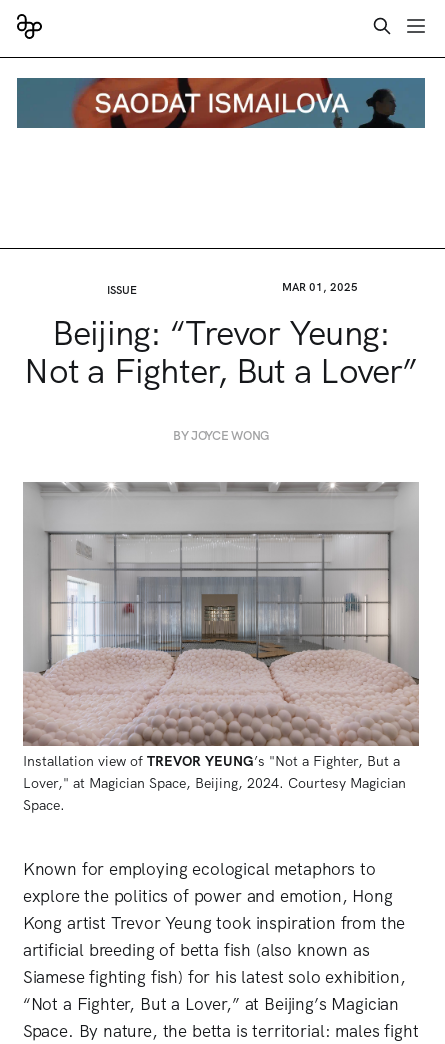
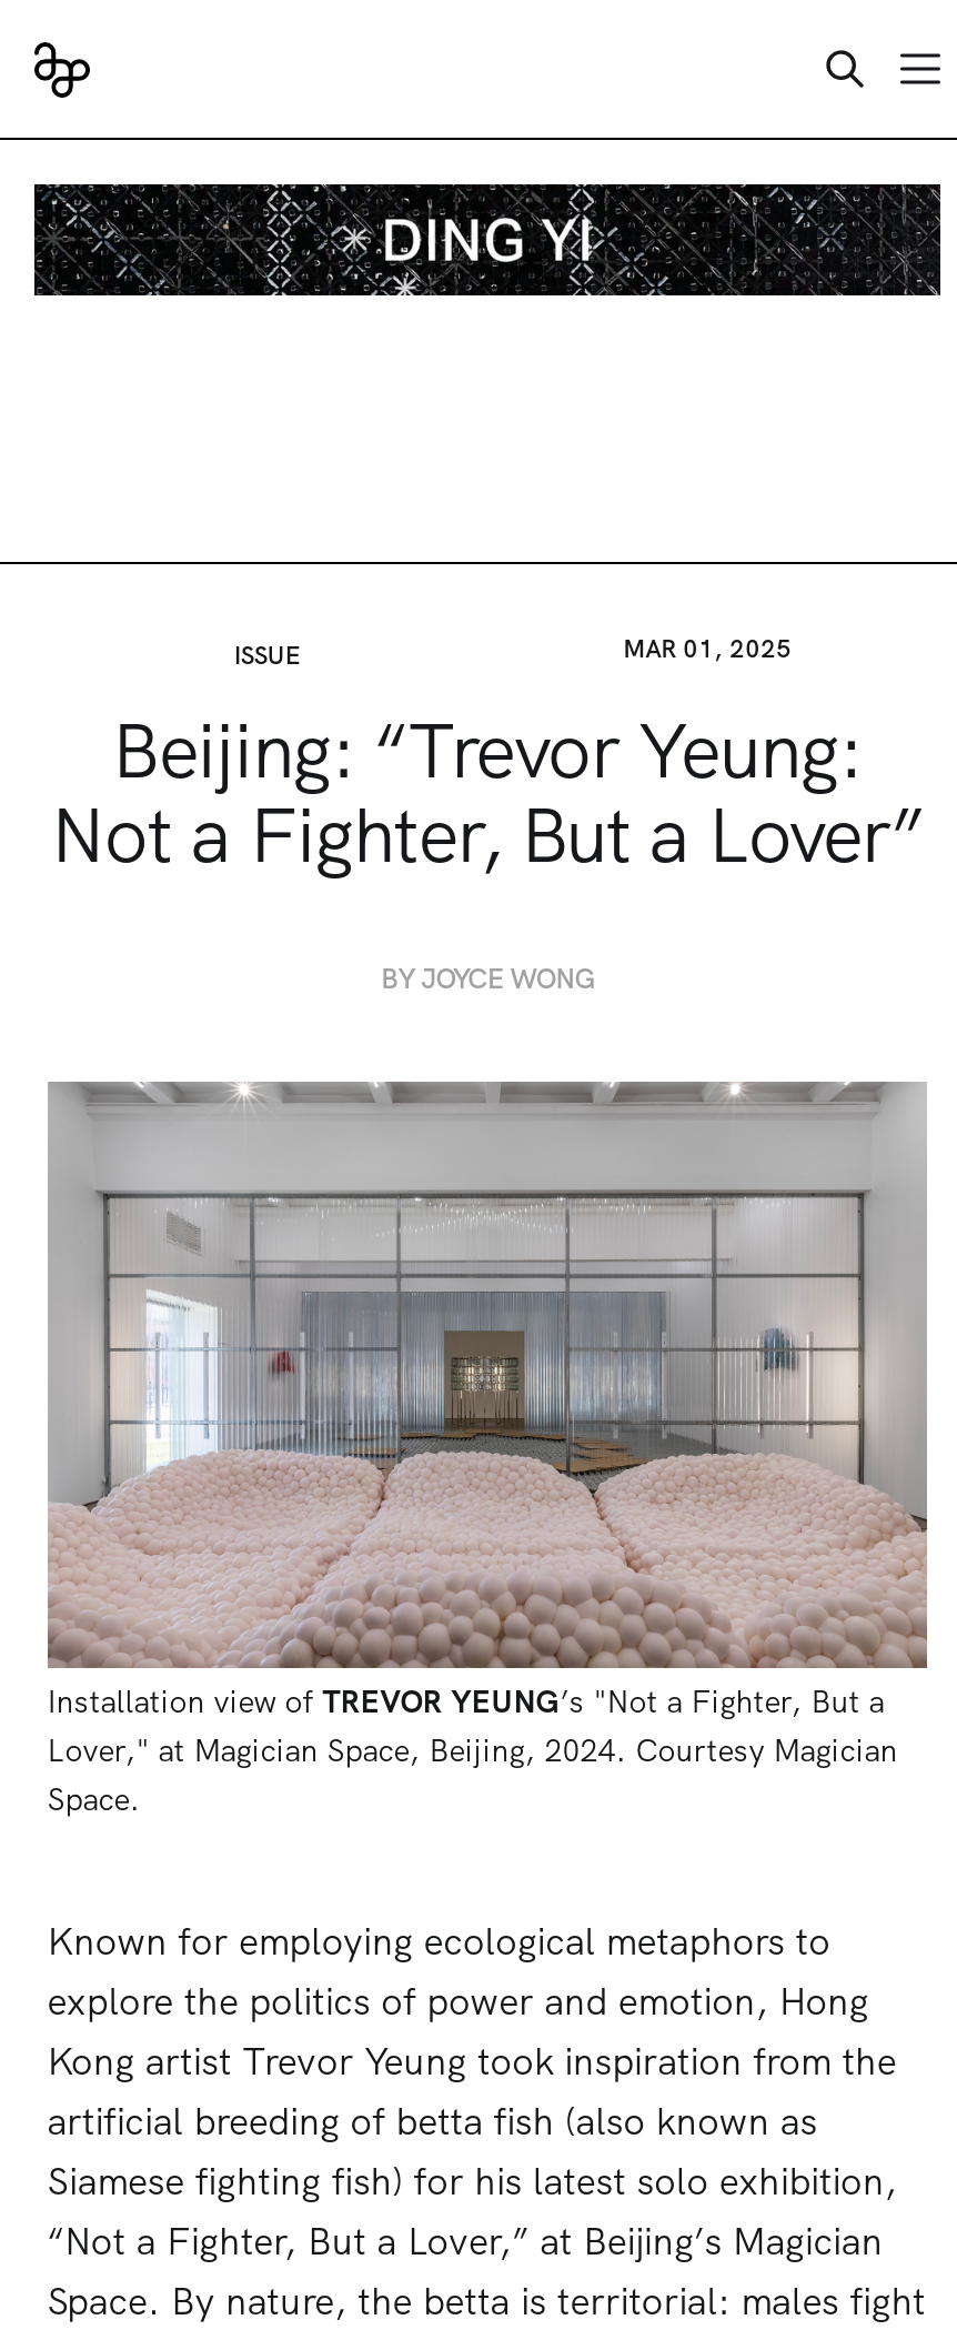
- [image]
+ [image]
